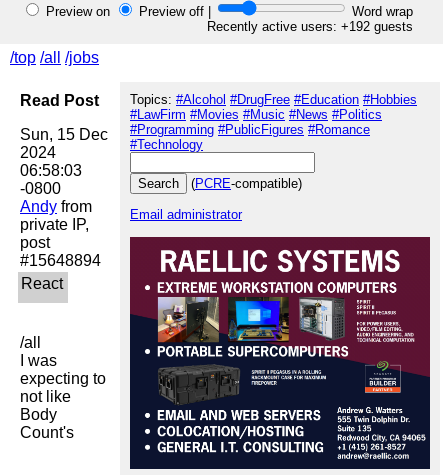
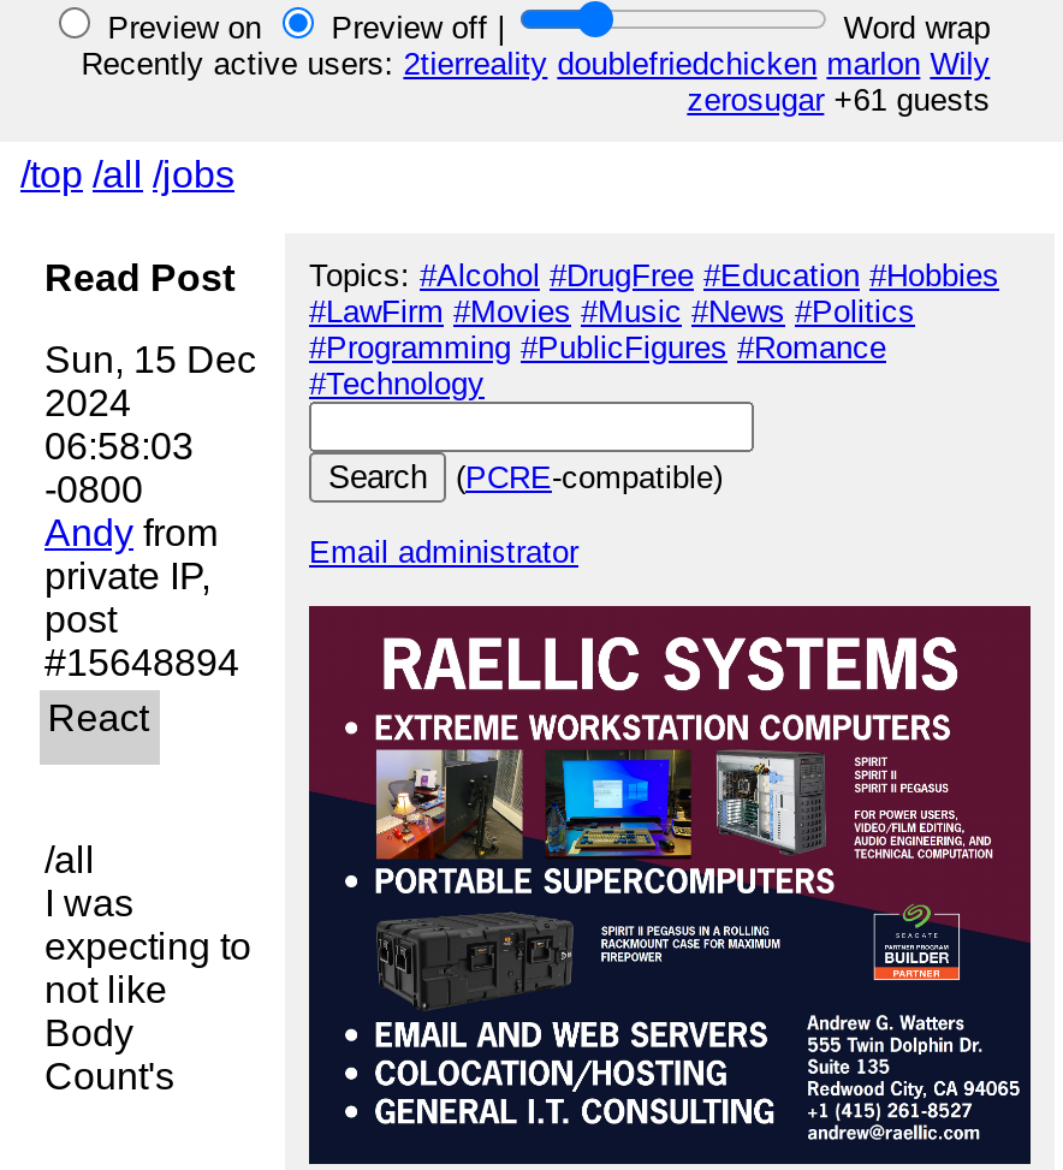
- Recently active users: +192 guests
+ Recently active users: 2tierreality doublefriedchicken marlon Wily
+ zerosugar +61 guests
